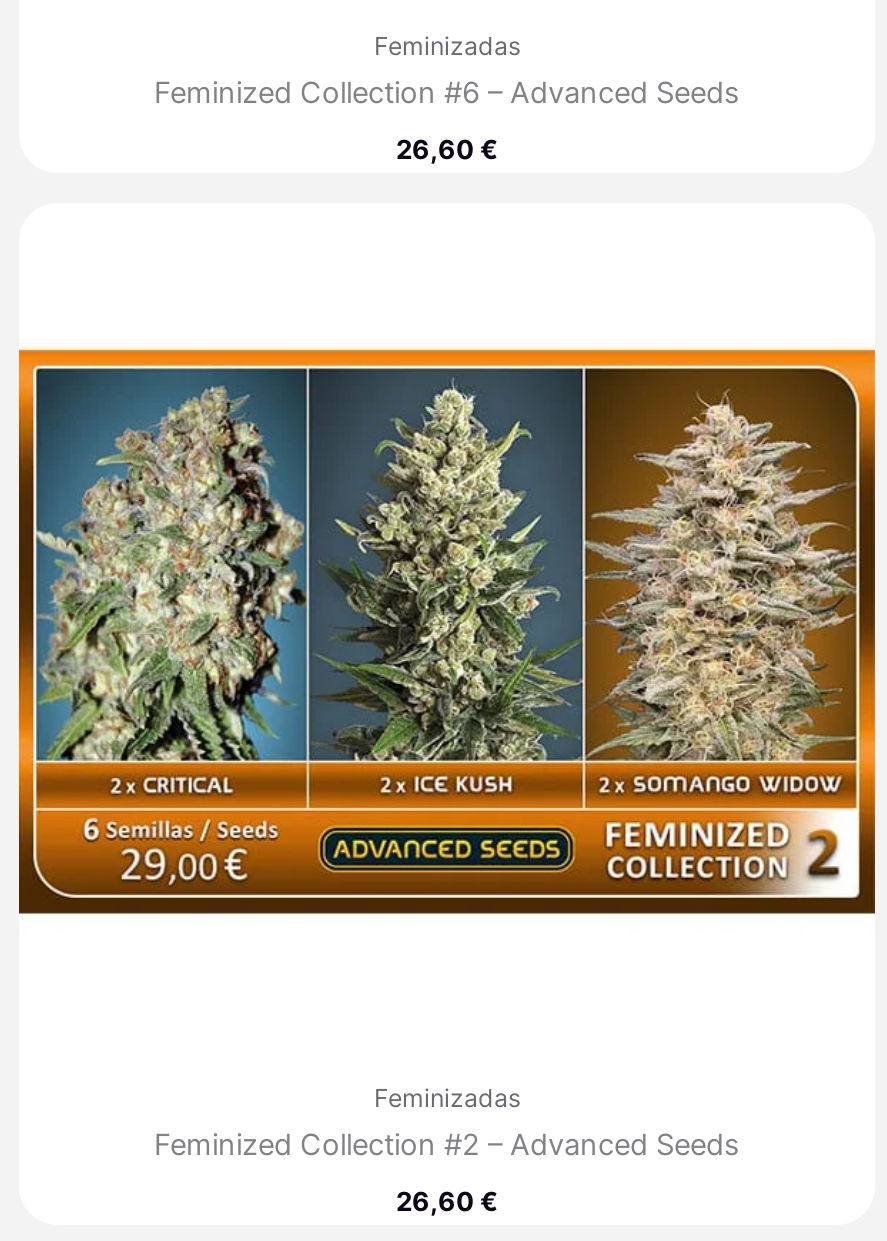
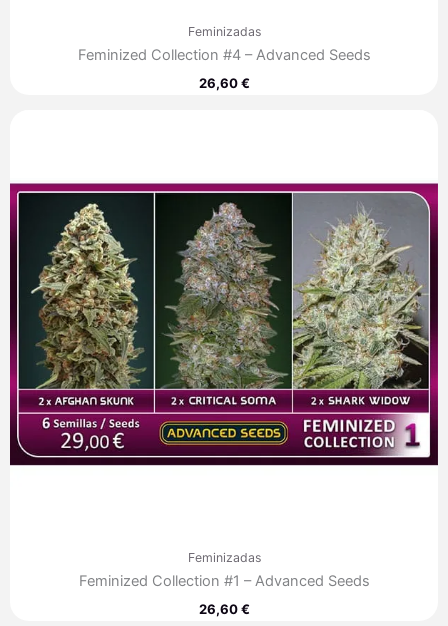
- Feminized Collection #6 – Advanced Seeds
+ Feminized Collection #4 – Advanced Seeds

- [image]
+ [image]

- Feminized Collection #2 – Advanced Seeds
+ Feminized Collection #1 – Advanced Seeds
